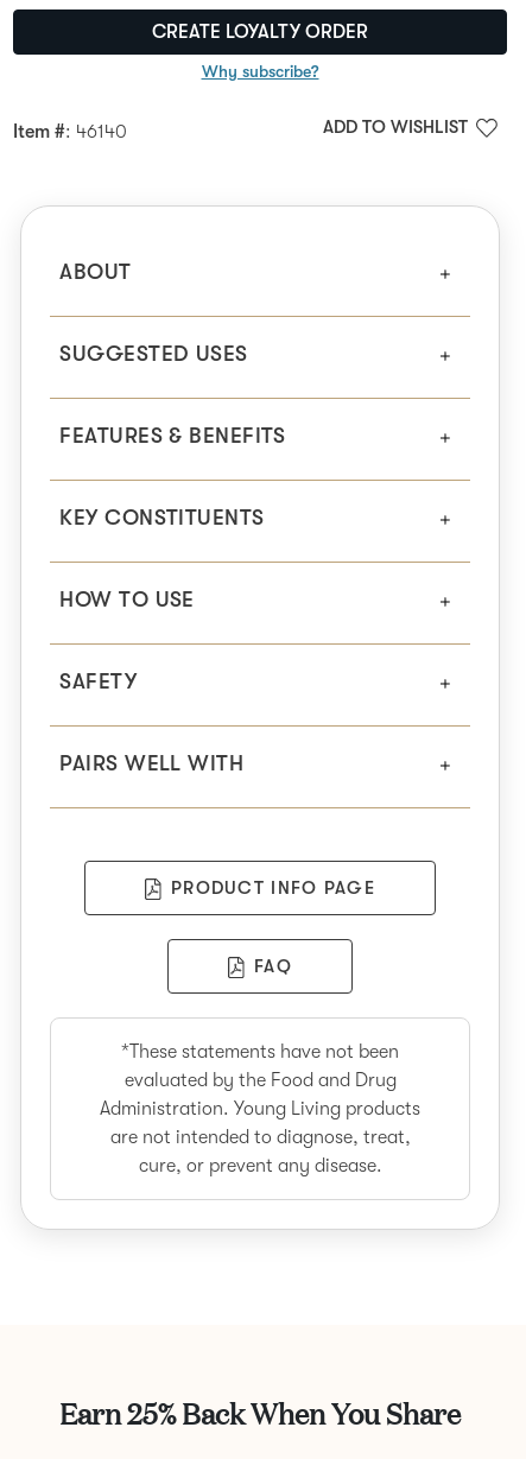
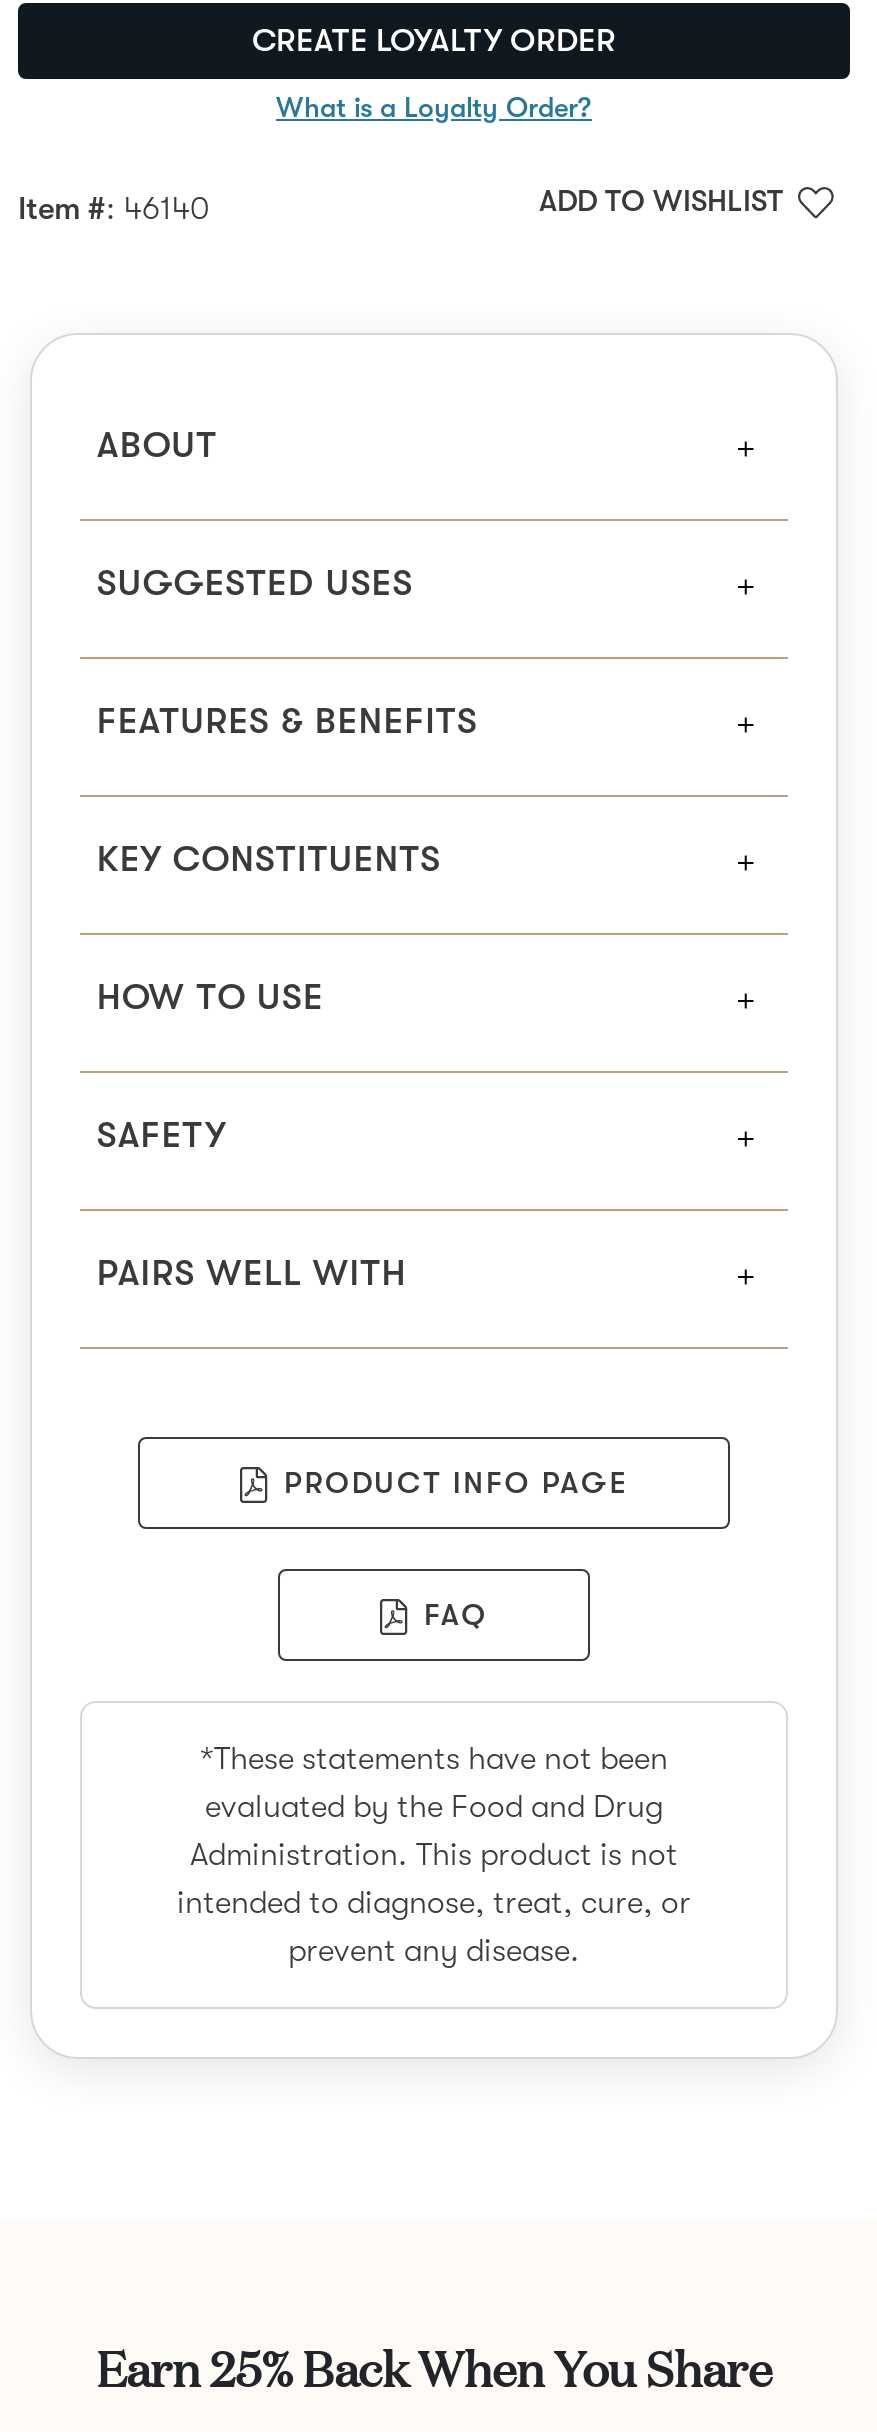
- Why subscribe?
+ What is a Loyalty Order?

- Administration. Young Living products
- are not intended to diagnose, treat,
- cure, or prevent any disease.
+ Administration. This product is not
+ intended to diagnose, treat, cure, or
+ prevent any disease.
